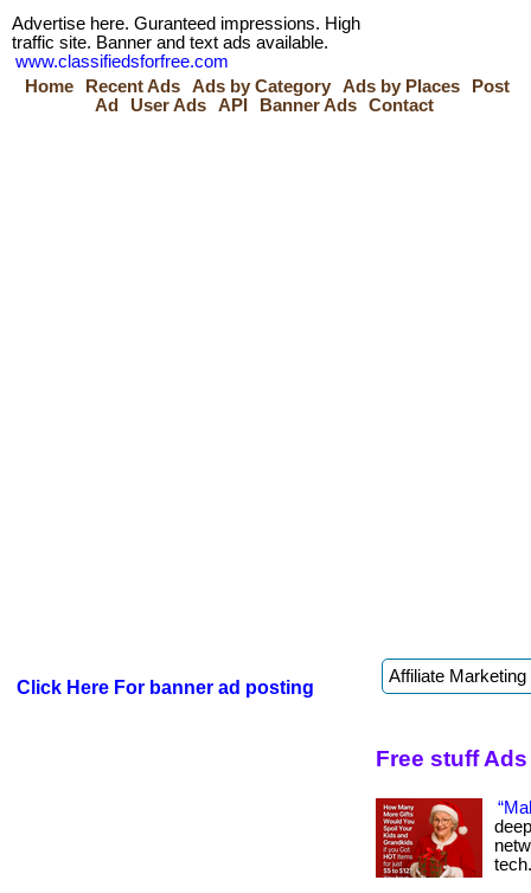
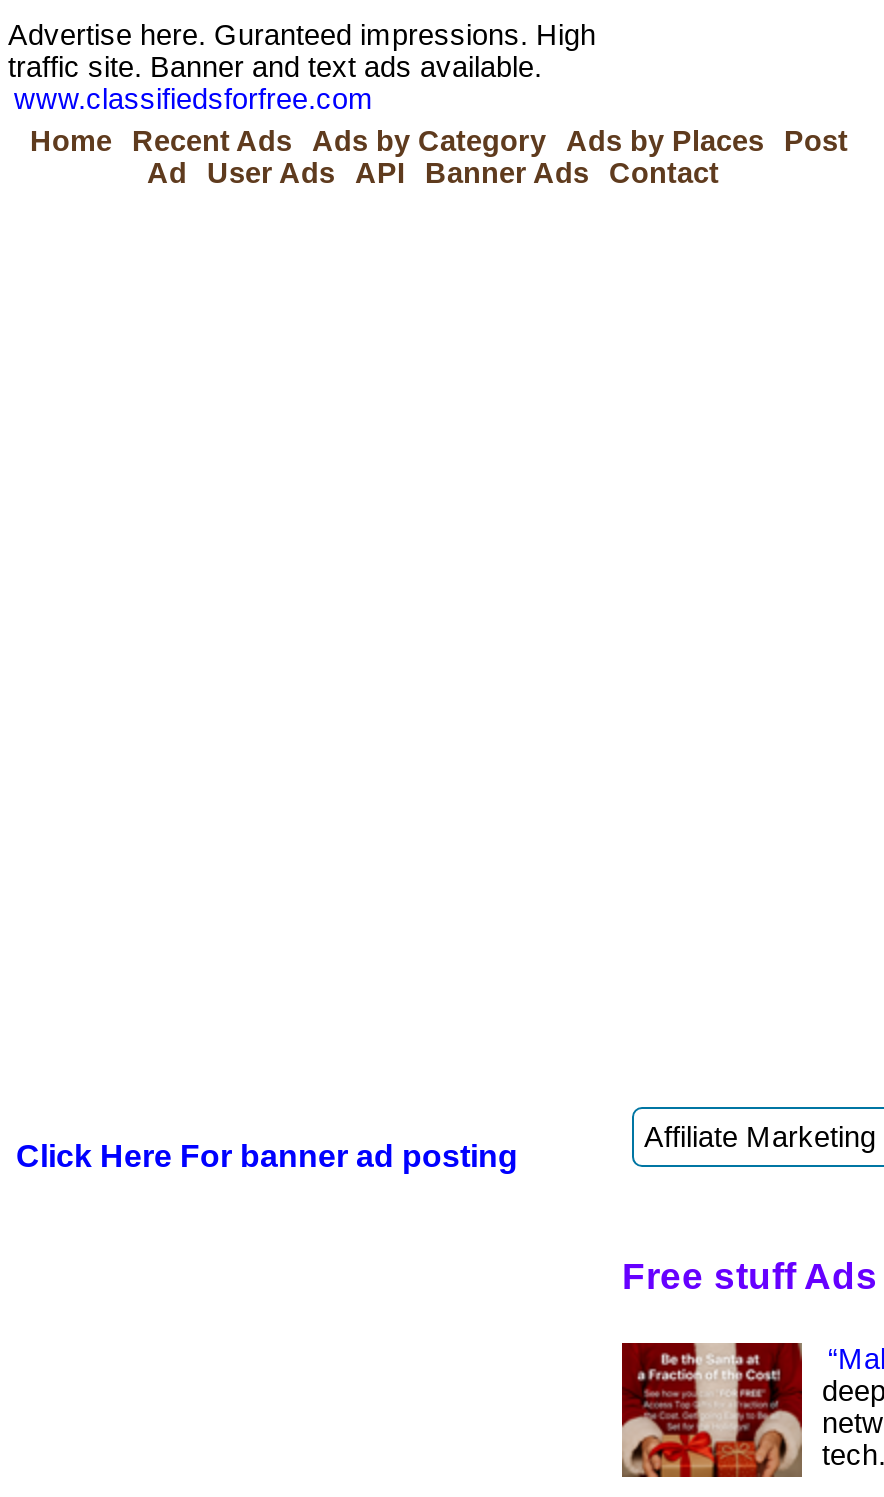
- [image]
+ [image]
